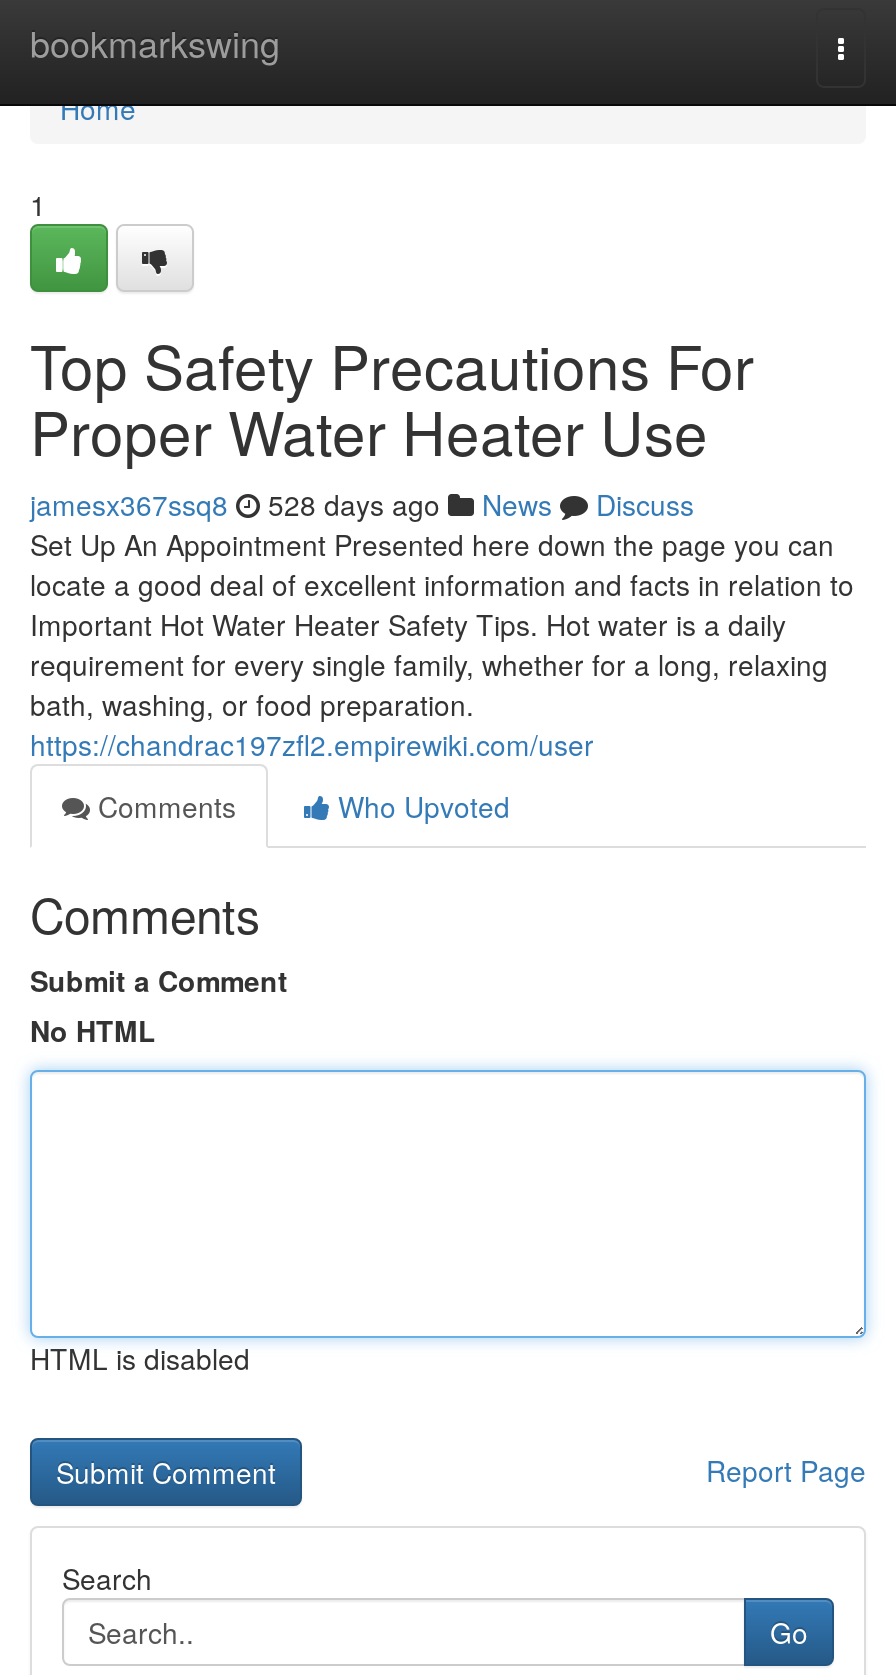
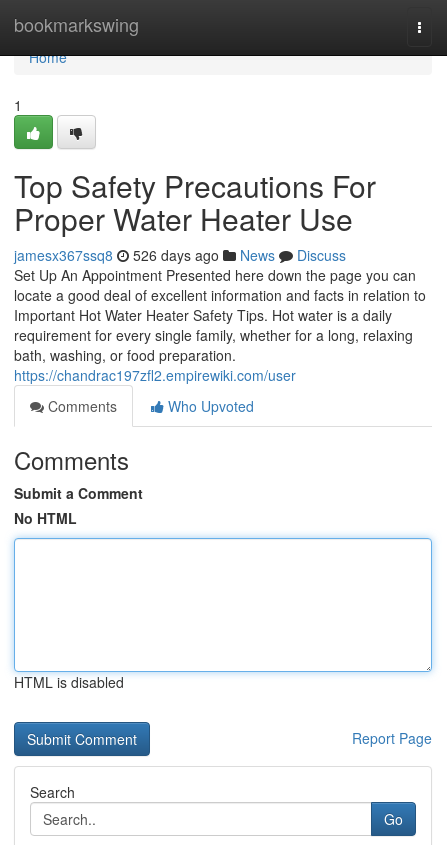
- jamesx367ssq8 528 days ago News Discuss
+ jamesx367ssq8 526 days ago News Discuss
